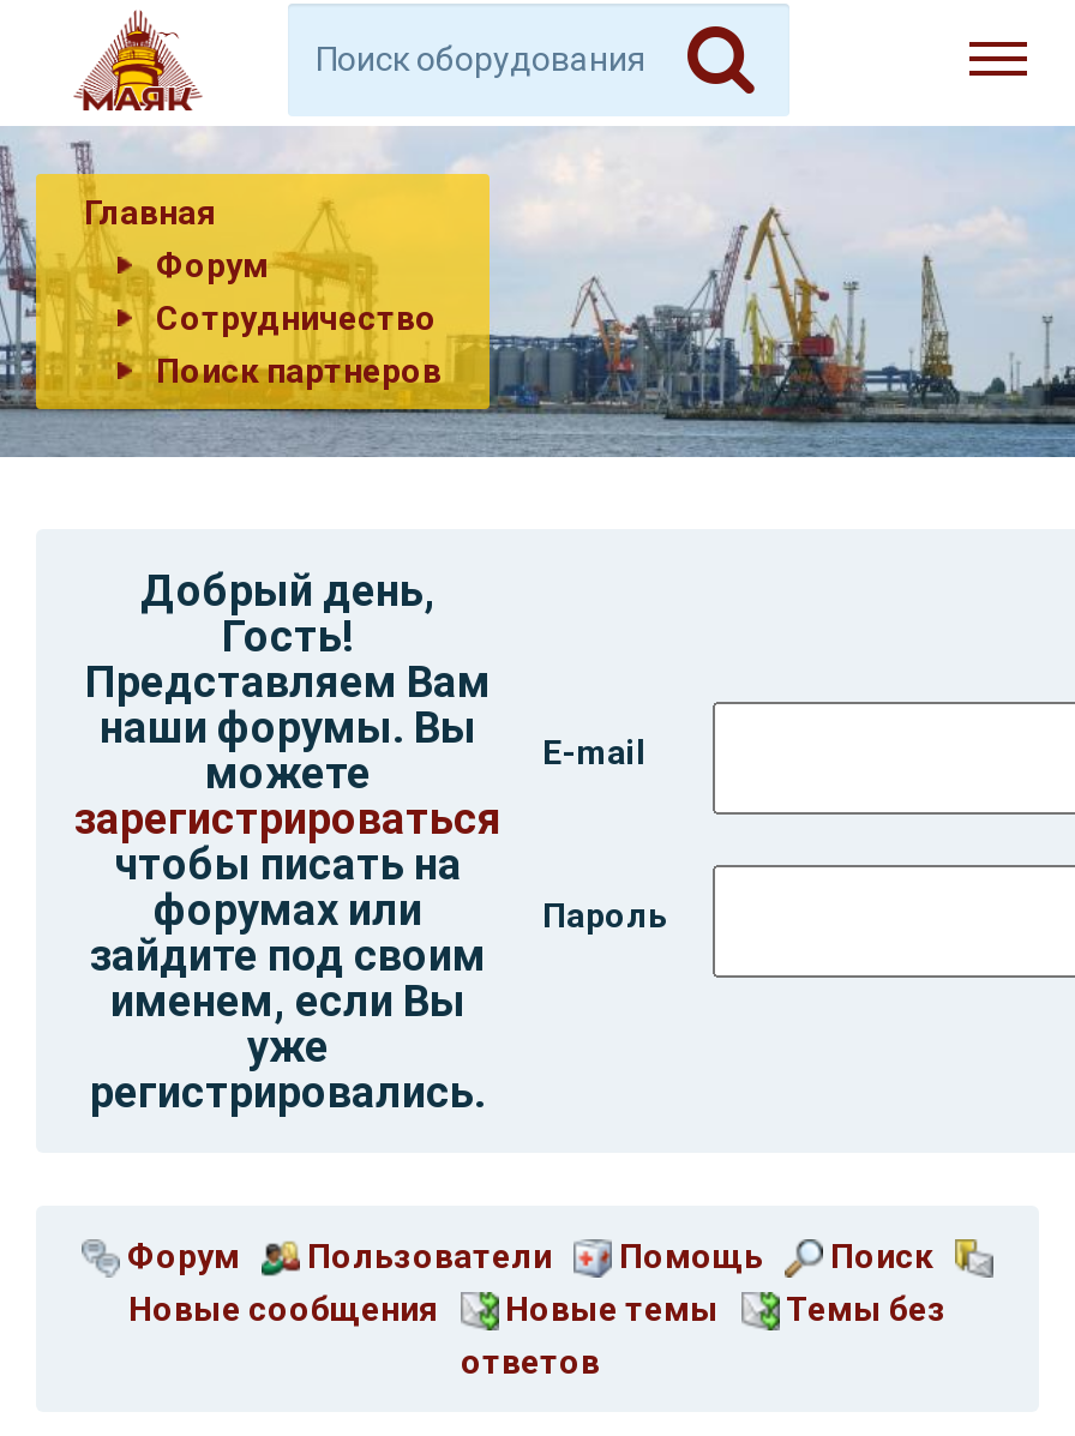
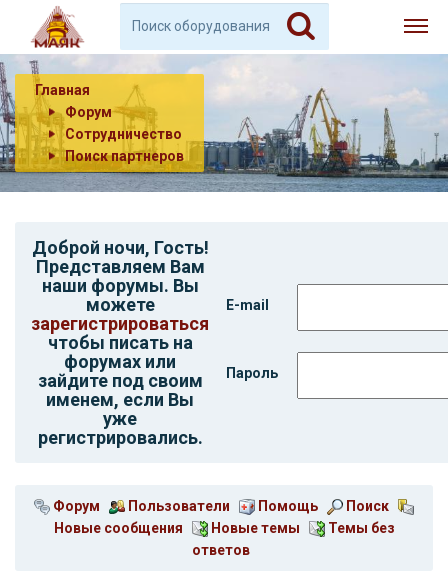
- Добрый день,
- Гость!
+ Доброй ночи, Гость!
